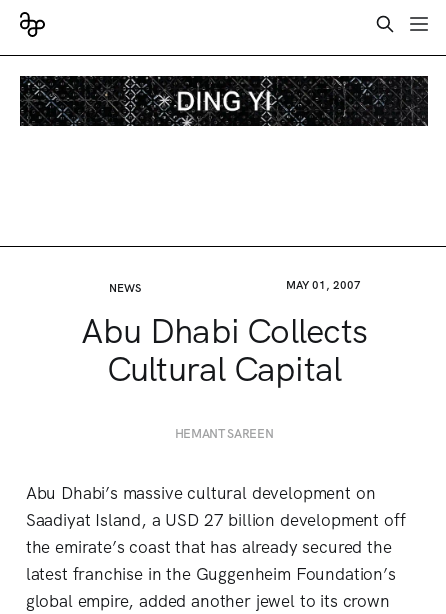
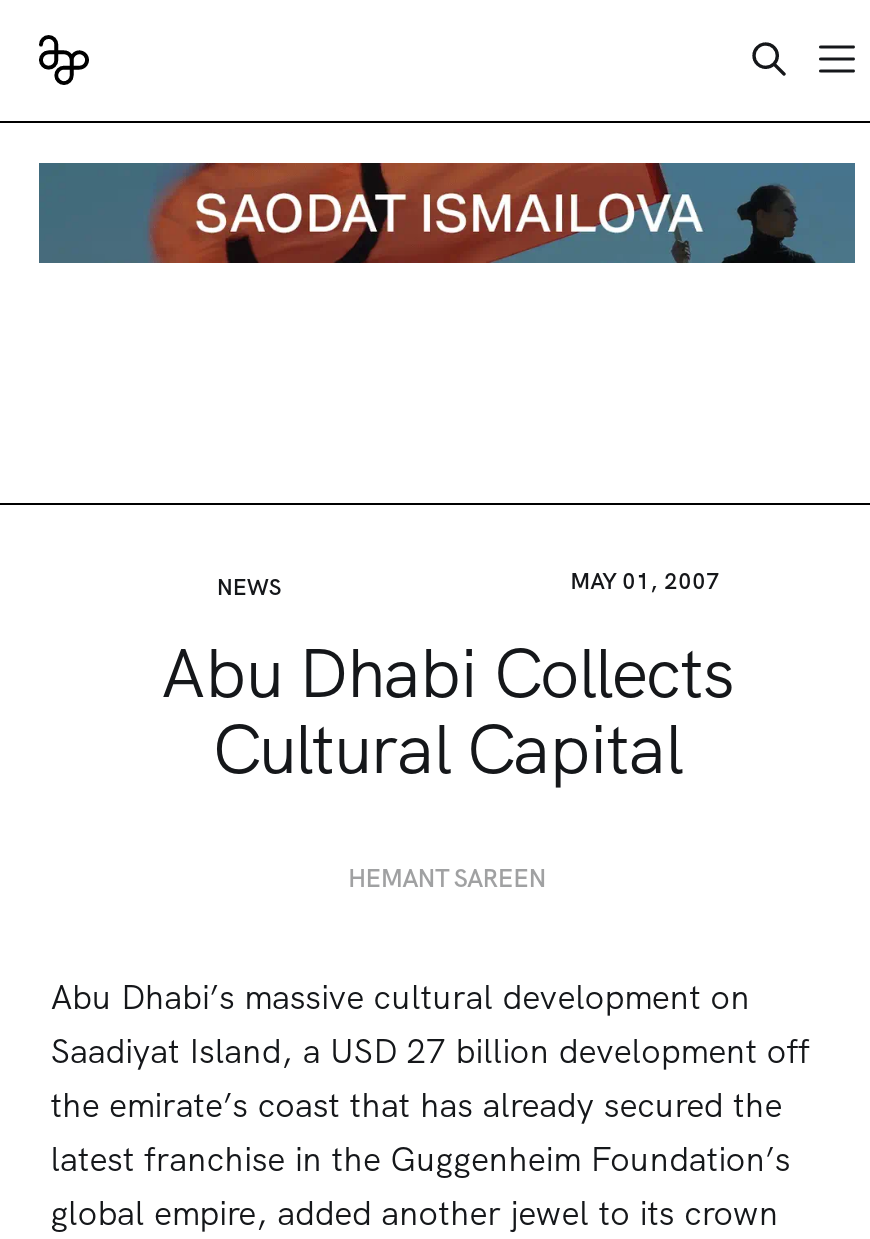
- [image]
+ [image]
